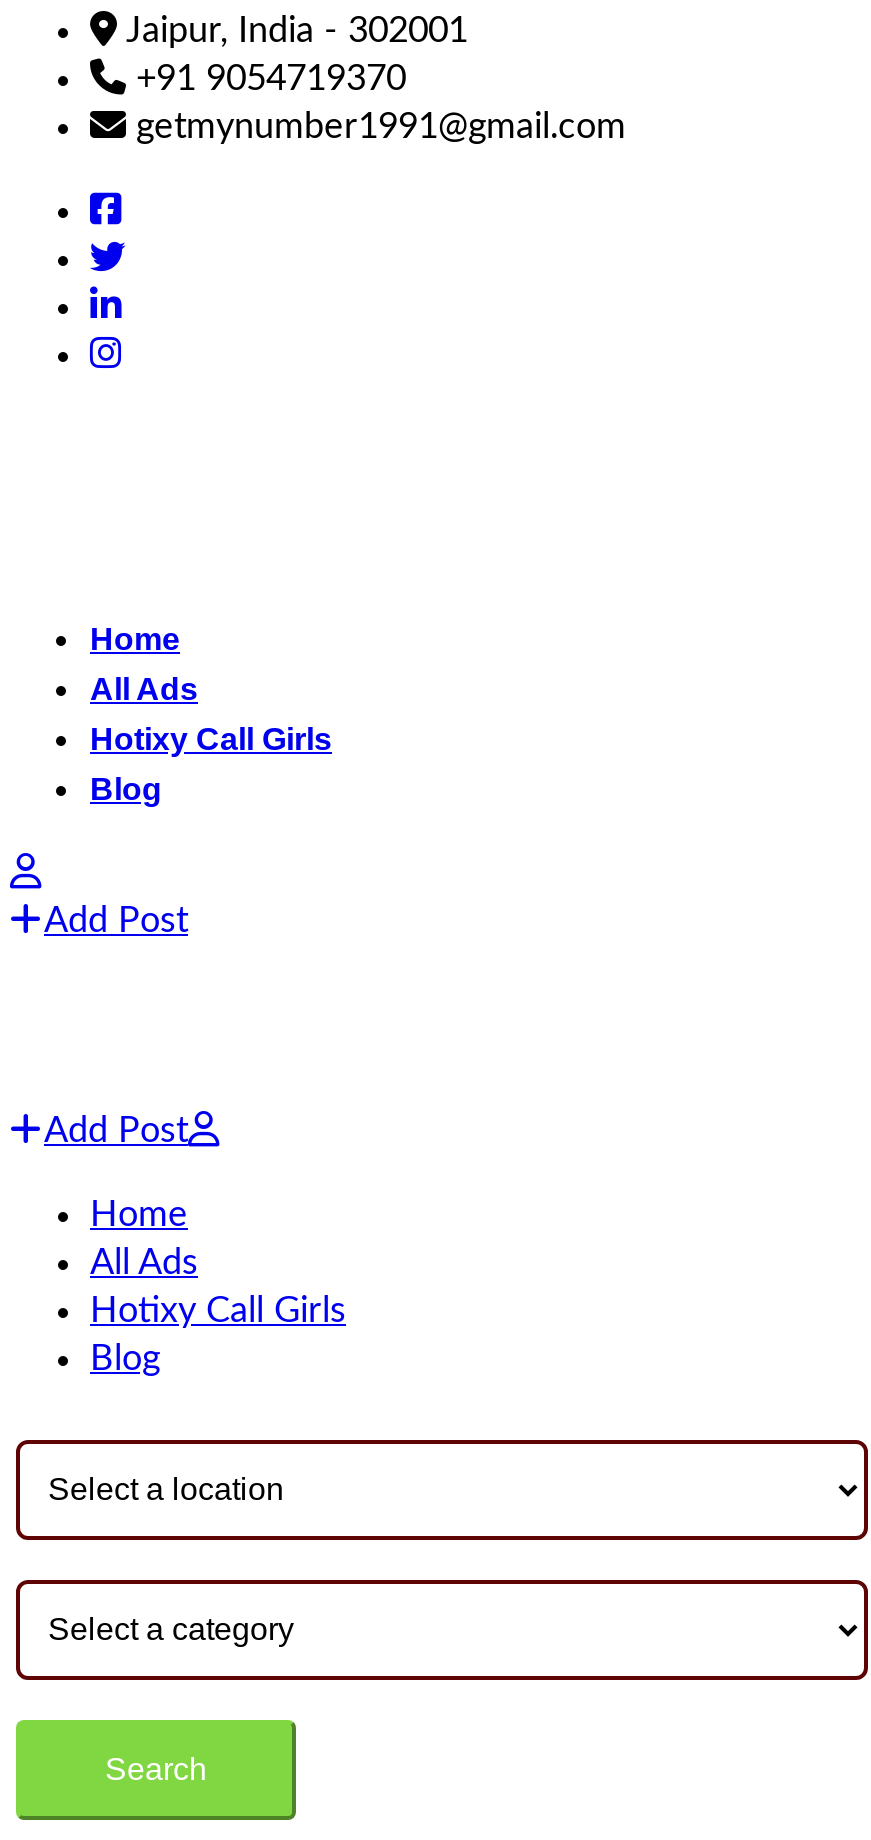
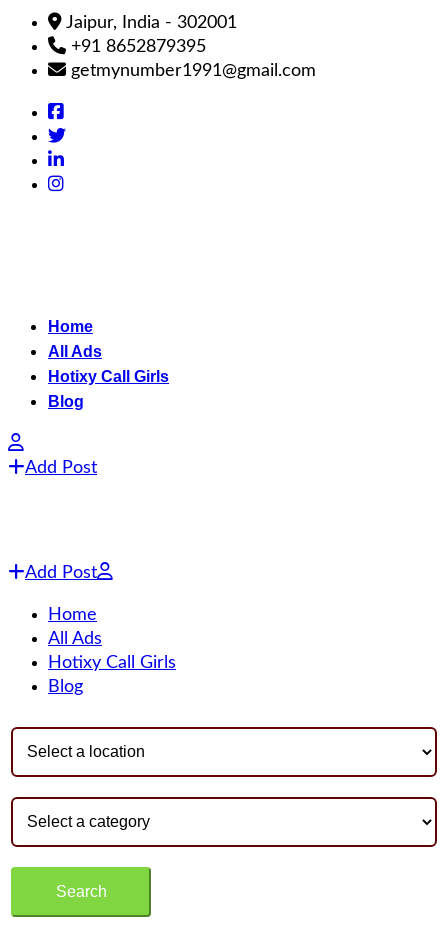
- +91 9054719370
+ +91 8652879395
